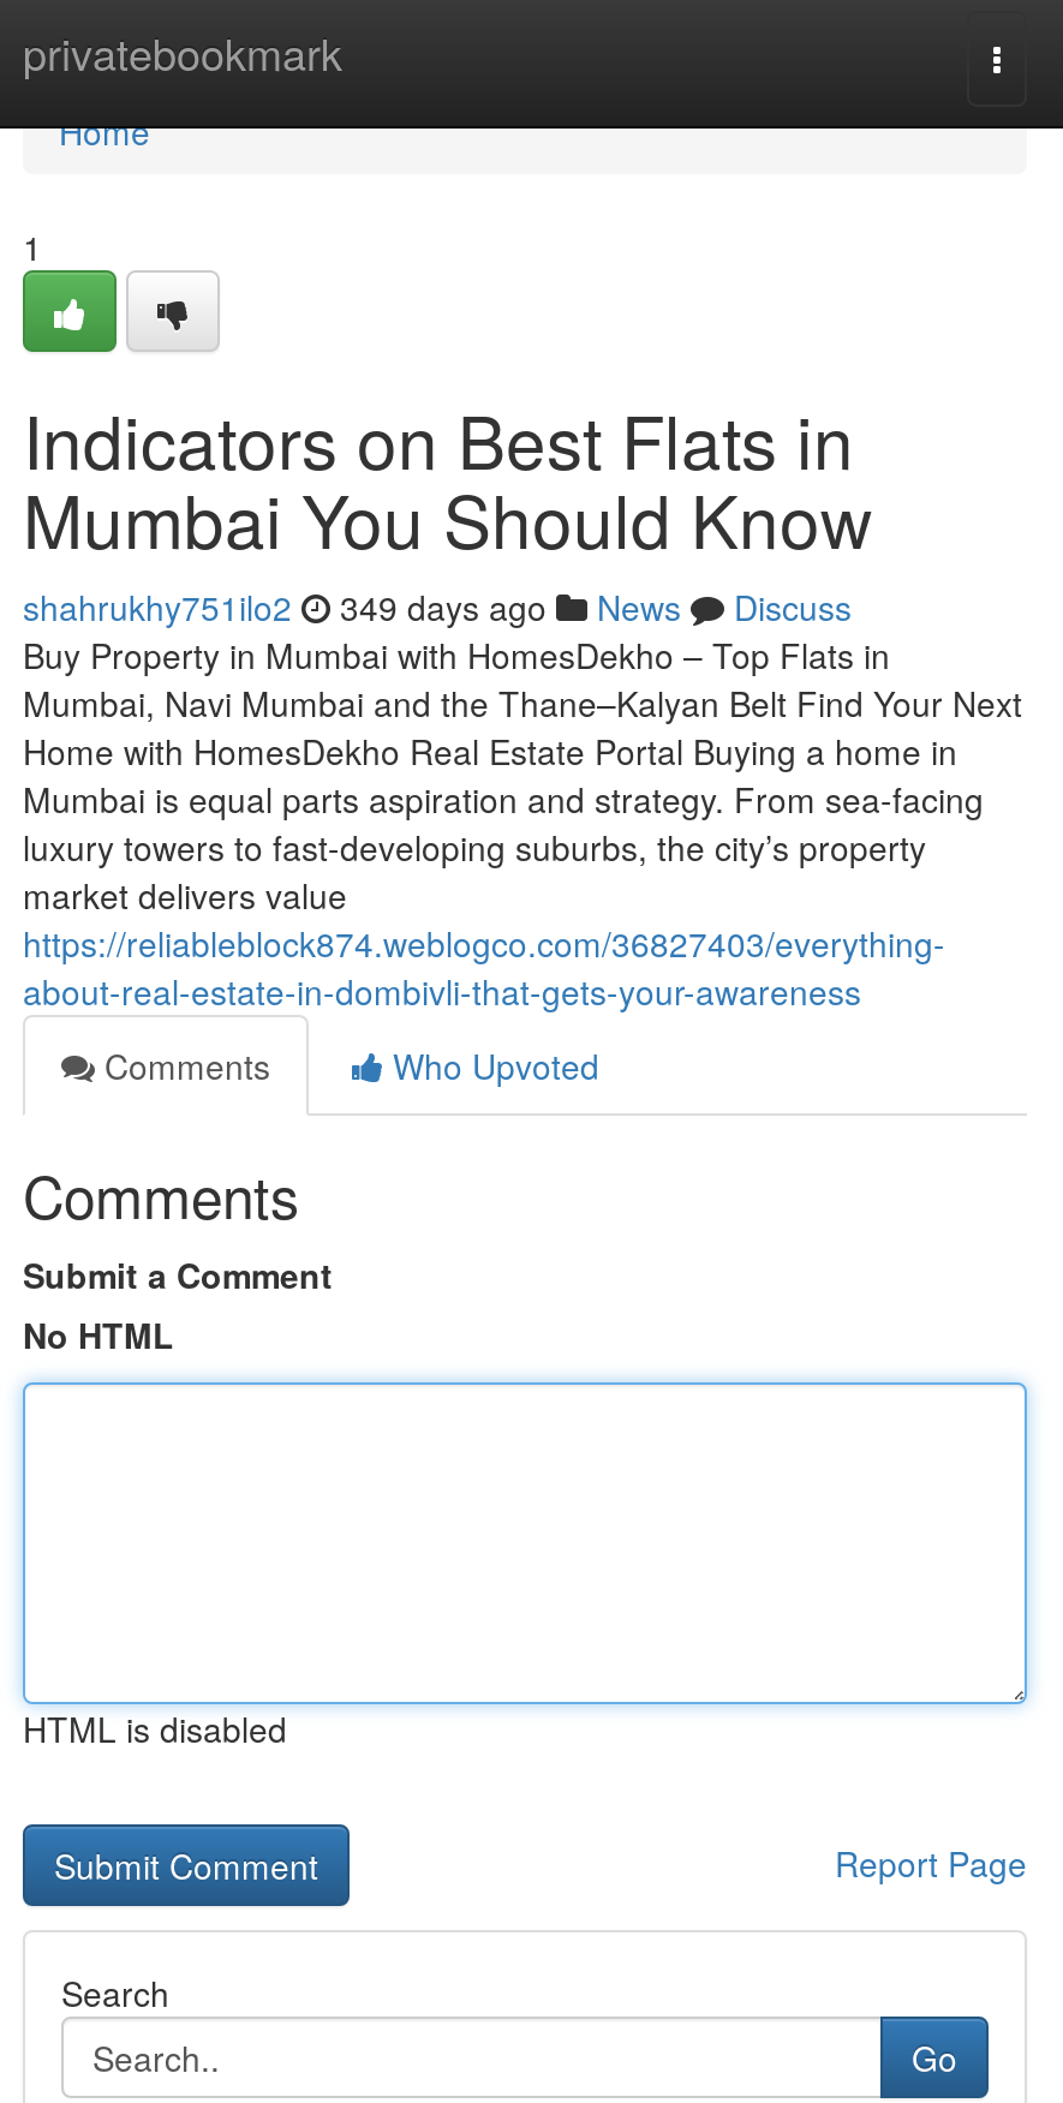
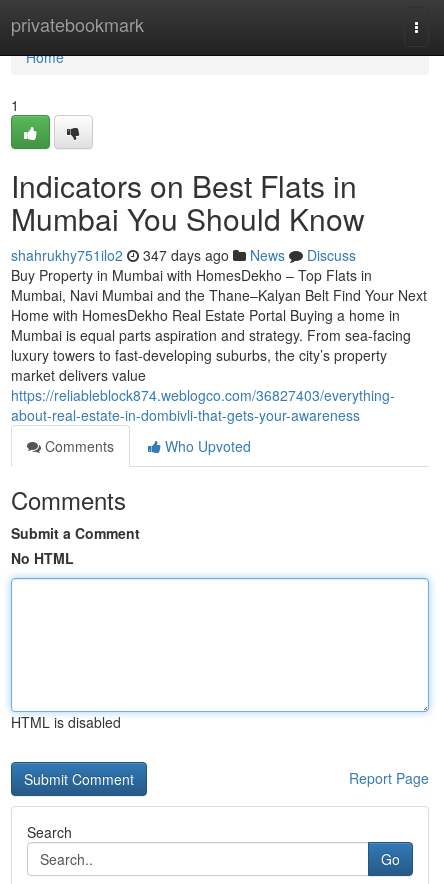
- shahrukhy751ilo2 349 days ago News Discuss
+ shahrukhy751ilo2 347 days ago News Discuss
